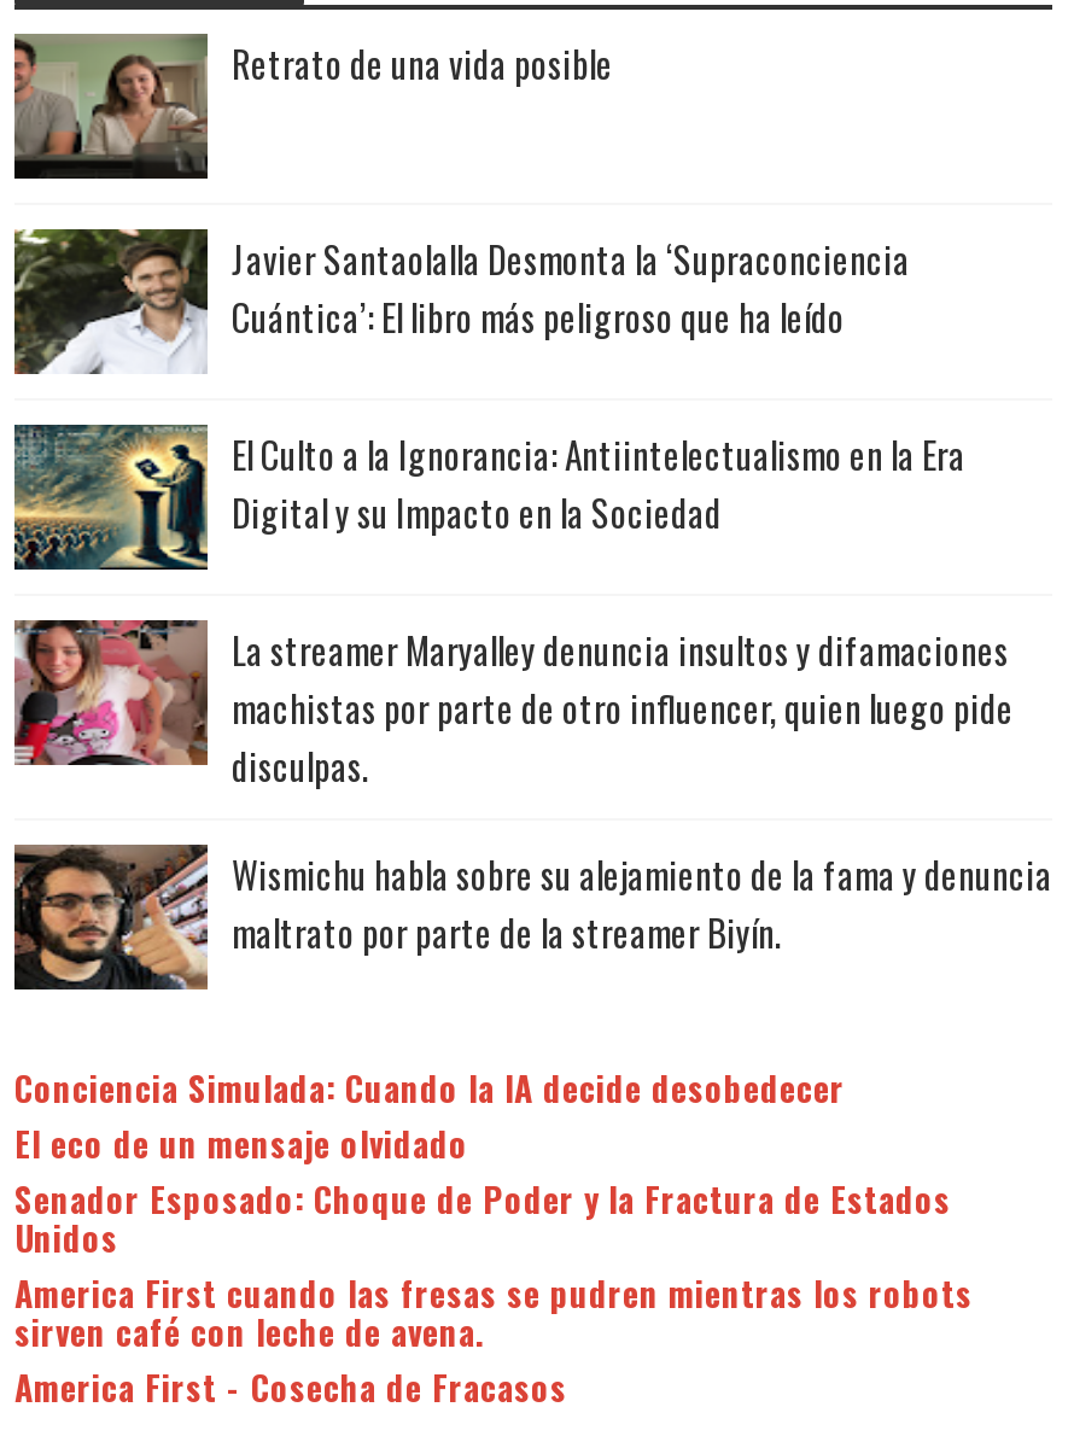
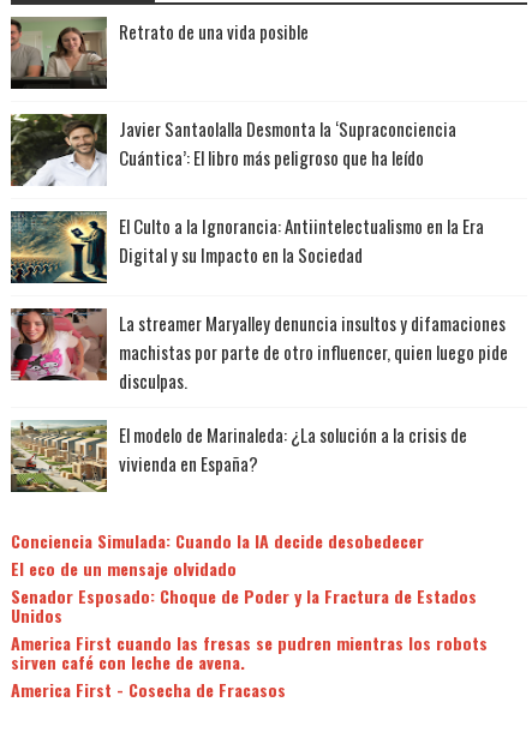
- [image]
- Wismichu habla sobre su alejamiento de la fama y denuncia
- maltrato por parte de la streamer Biyín.
+ [image]
+ El modelo de Marinaleda: ¿La solución a la crisis de
+ vivienda en España?
